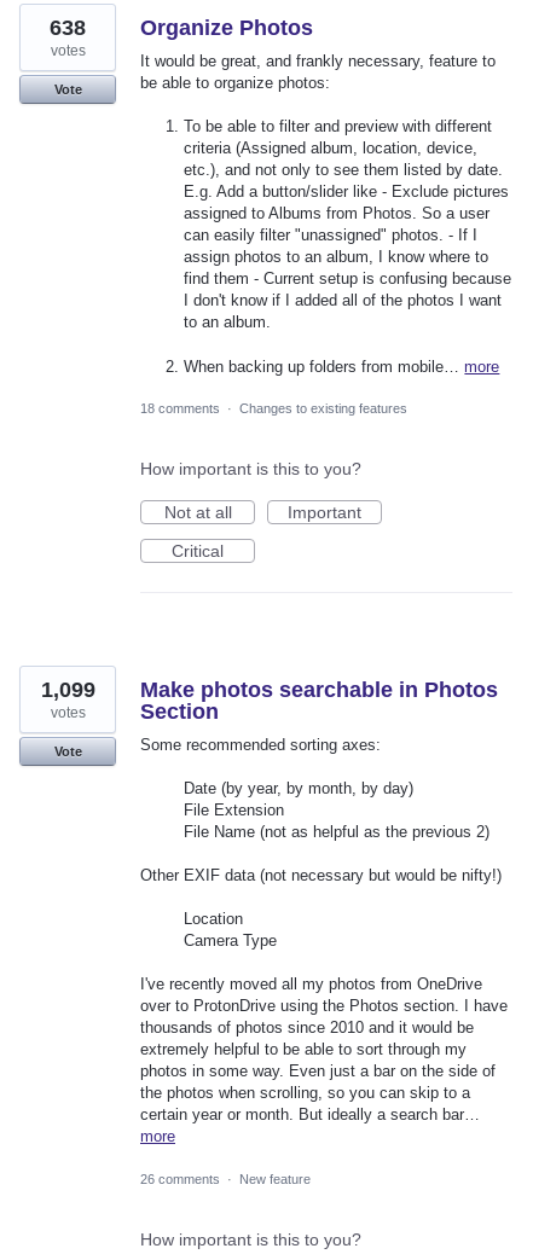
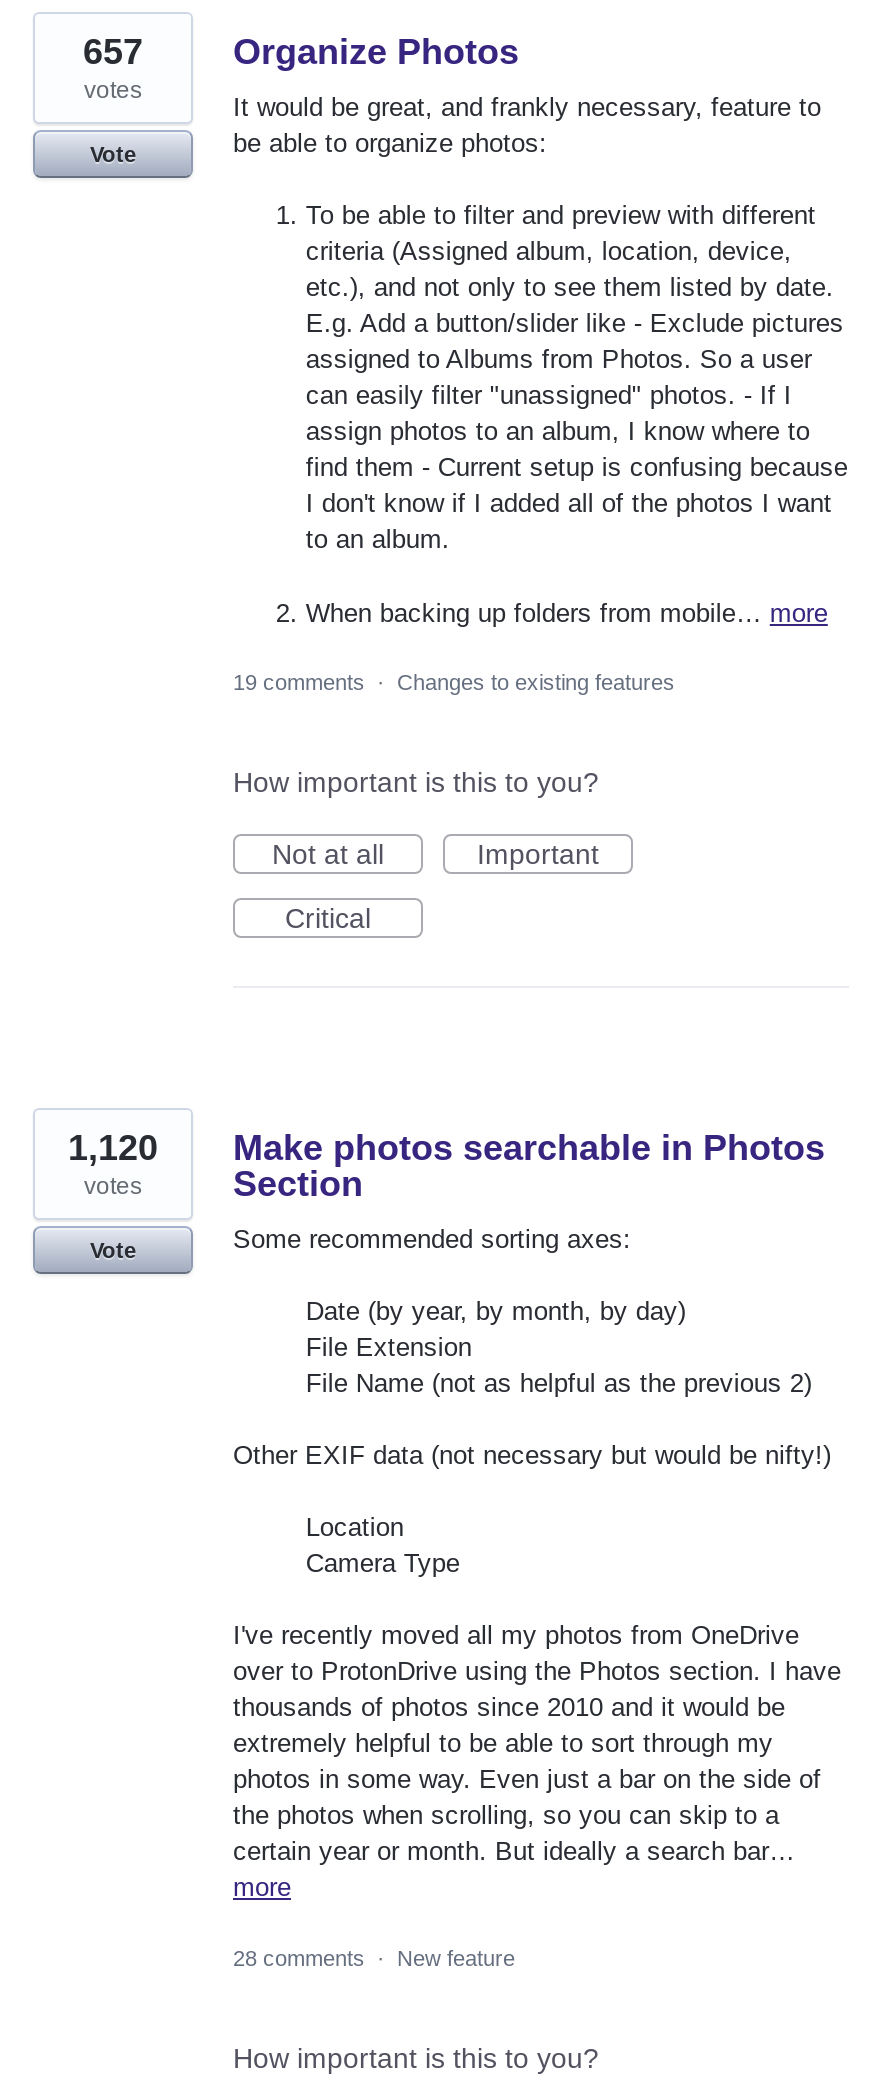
- 638
+ 657

- 18 comments · Changes to existing features
+ 19 comments · Changes to existing features

- 1,099 Make photos searchable in Photos
+ 1,120 Make photos searchable in Photos

- 26 comments · New feature
+ 28 comments · New feature
